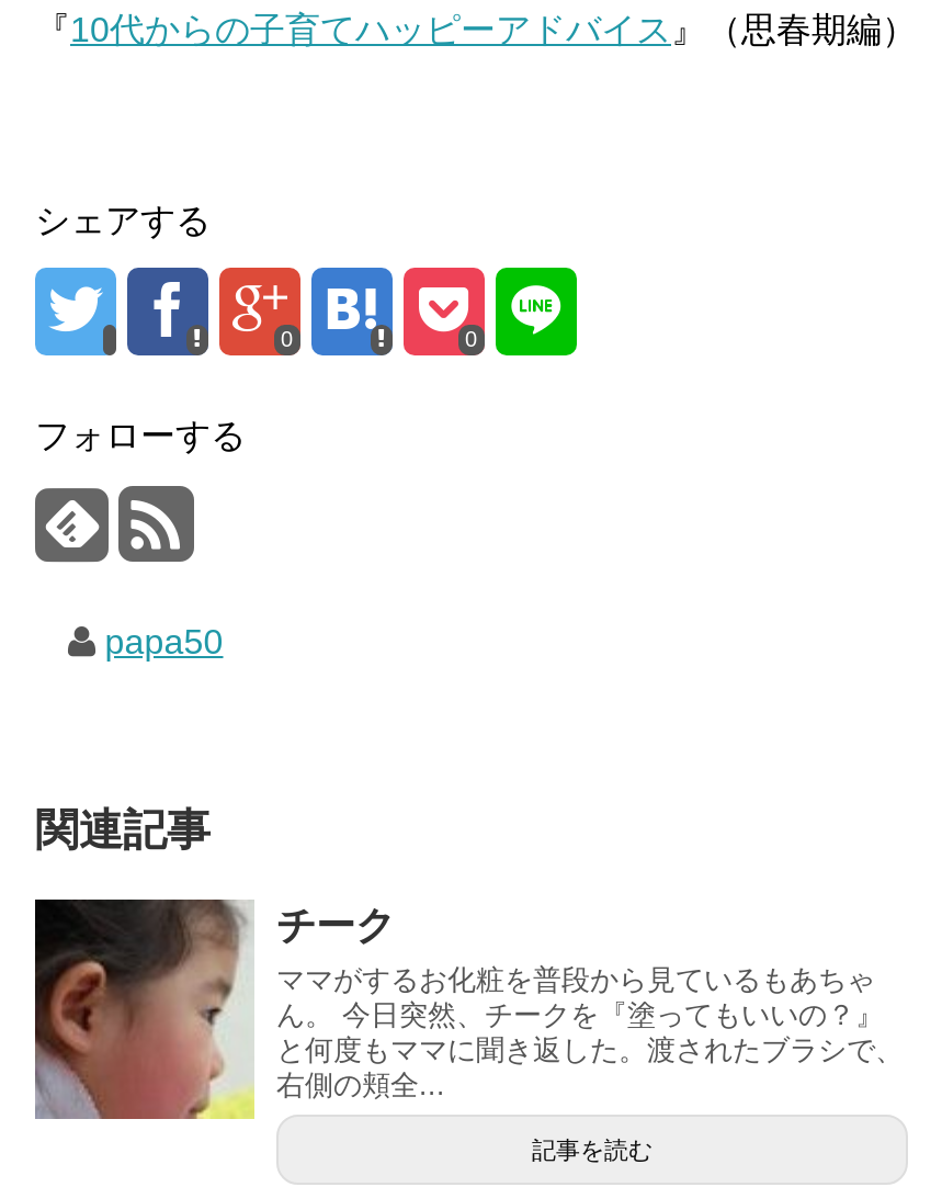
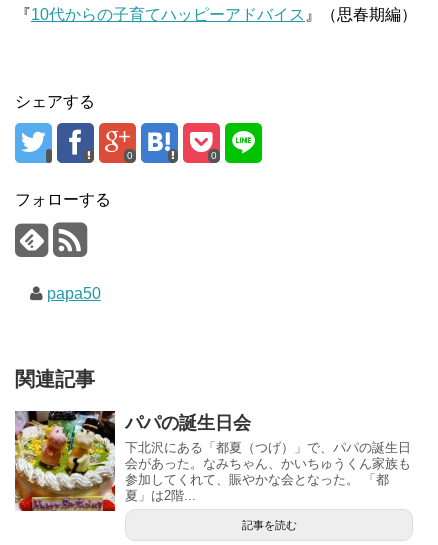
- [image]
- チーク
- ママがするお化粧を普段から見ているもあちゃ
- ん。 今日突然、チークを『塗ってもいいの？』
- と何度もママに聞き返した。渡されたブラシで、
- 右側の頬全...
+ [image]
+ パパの誕生日会
+ 下北沢にある「都夏（つげ）」で、パパの誕生日
+ 会があった。なみちゃん、かいちゅうくん家族も
+ 参加してくれて、賑やかな会となった。 「都
+ 夏」は2階...
